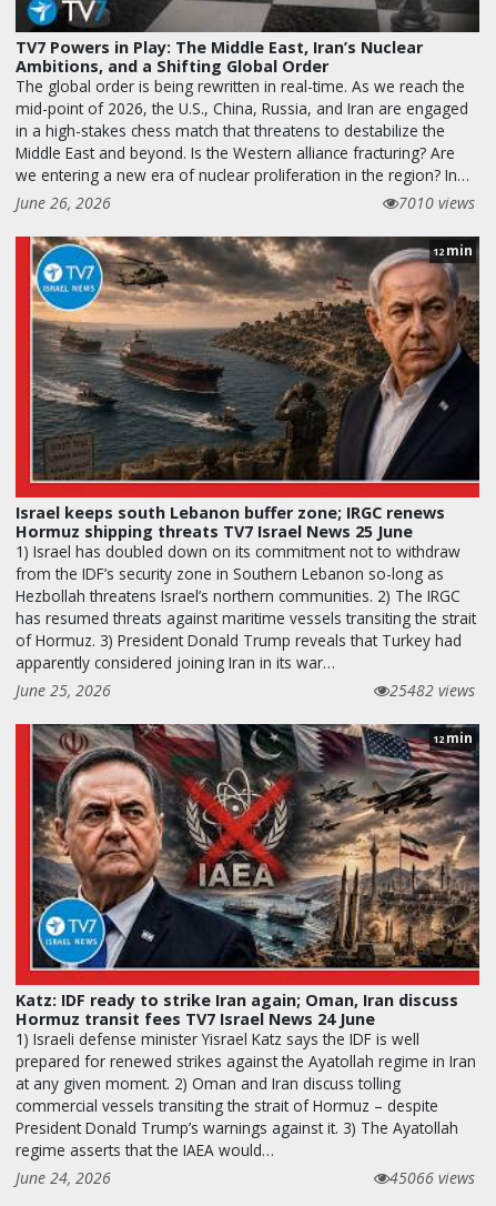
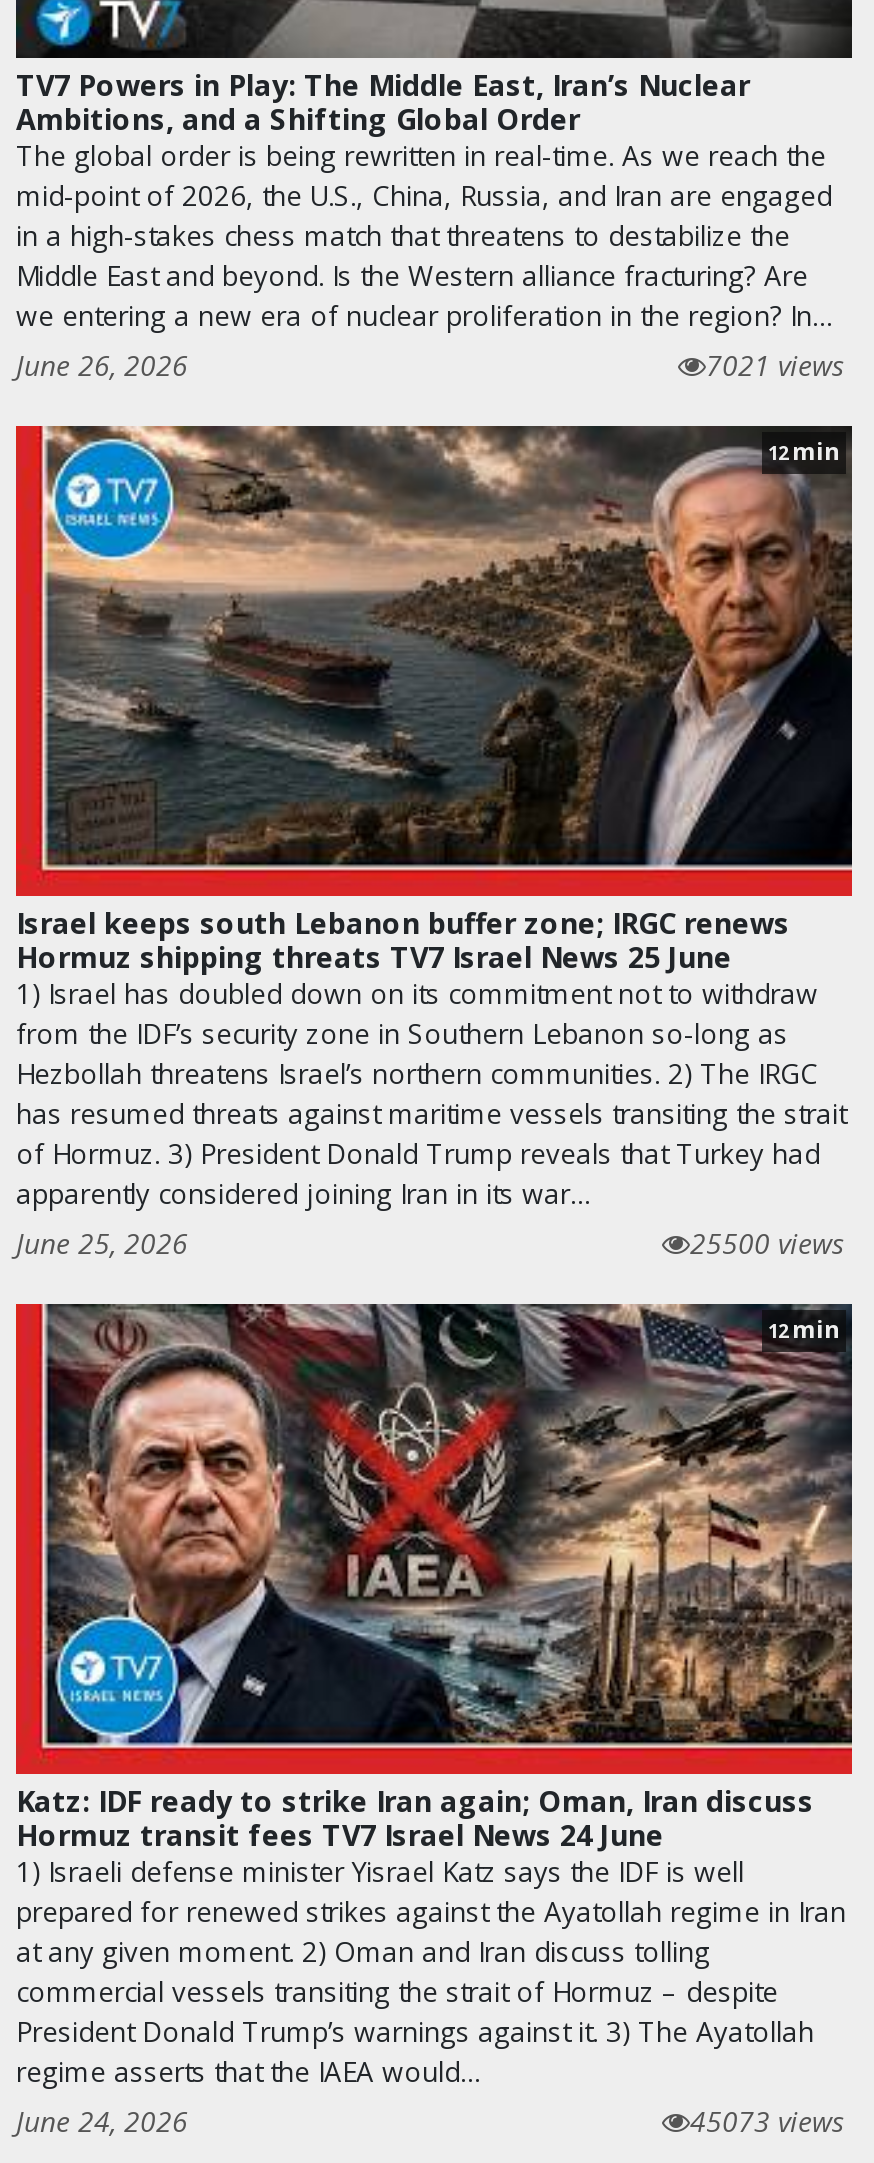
- 7010 views
+ 7021 views

- 25482 views
+ 25500 views

- 45066 views
+ 45073 views
